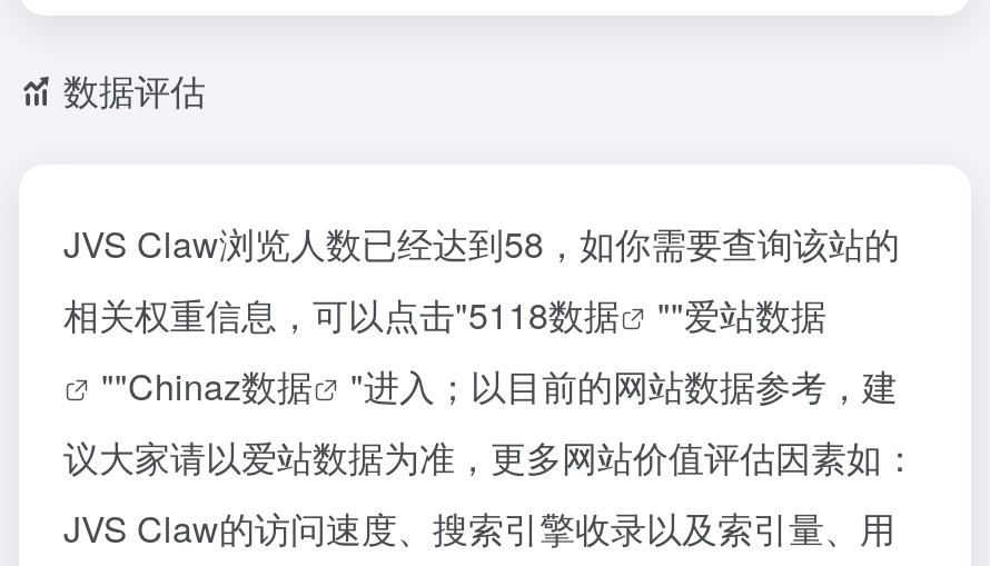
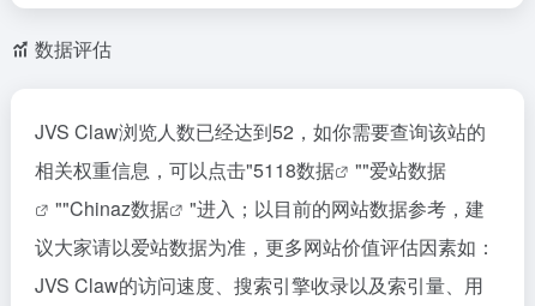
- JVS Claw浏览人数已经达到58，如你需要查询该站的
+ JVS Claw浏览人数已经达到52，如你需要查询该站的
